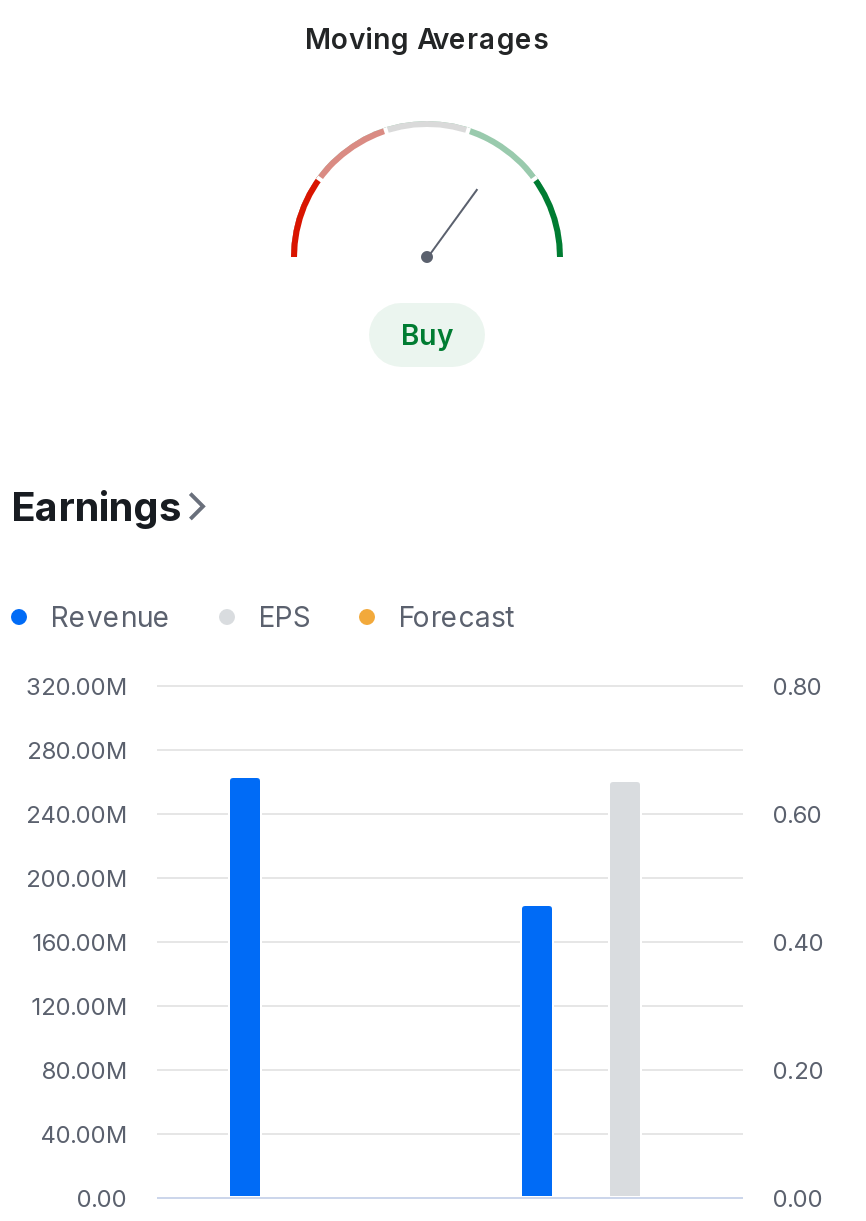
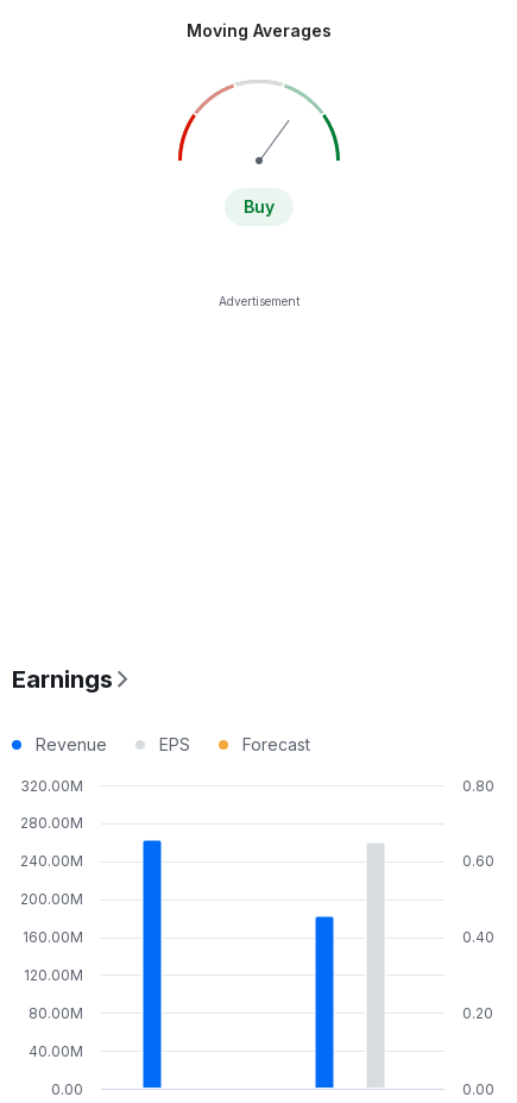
+ Advertisement
